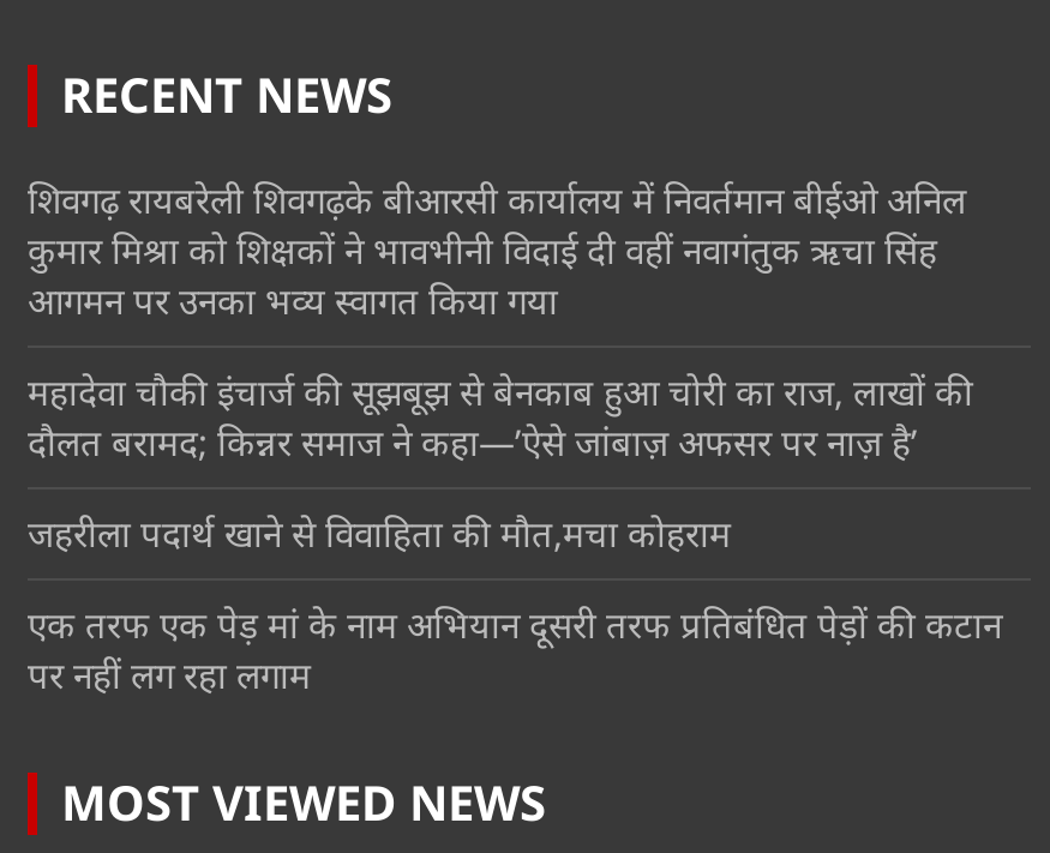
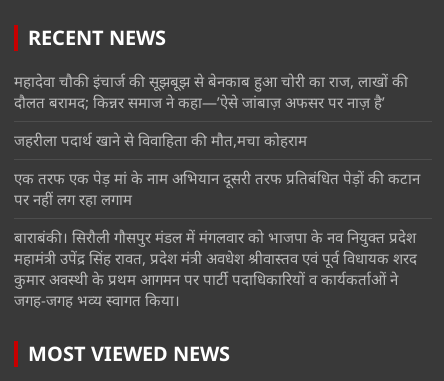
- शिवगढ़ रायबरेली शिवगढ़के बीआरसी कार्यालय में निवर्तमान बीईओ अनिल
- कुमार मिश्रा को शिक्षकों ने भावभीनी विदाई दी वहीं नवागंतुक ऋचा सिंह
- आगमन पर उनका भव्य स्वागत किया गया

moved up: महादेवा चौकी इंचार्ज की सूझबूझ से बेनकाब हुआ चोरी का राज, लाखों की | दौलत बरामद; किन्नर समाज ने कहा—’ऐसे जांबाज़ अफसर पर नाज़ है’ | जहरीला पदार्थ खाने से विवाहिता की मौत,मचा कोहराम | एक तरफ एक पेड़ मां के नाम अभियान दूसरी तरफ प्रतिबंधित पेड़ों की कटान | पर नहीं लग रहा लगाम

+ बाराबंकी। सिरौली गौसपुर मंडल में मंगलवार को भाजपा के नव नियुक्त प्रदेश
+ महामंत्री उपेंद्र सिंह रावत, प्रदेश मंत्री अवधेश श्रीवास्तव एवं पूर्व विधायक शरद
+ कुमार अवस्थी के प्रथम आगमन पर पार्टी पदाधिकारियों व कार्यकर्ताओं ने
+ जगह-जगह भव्य स्वागत किया।
